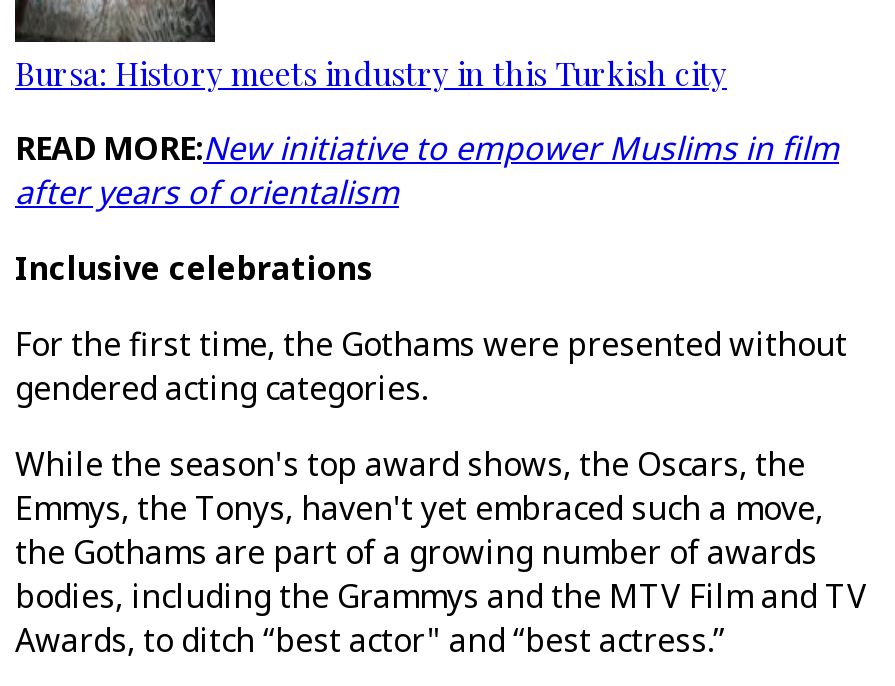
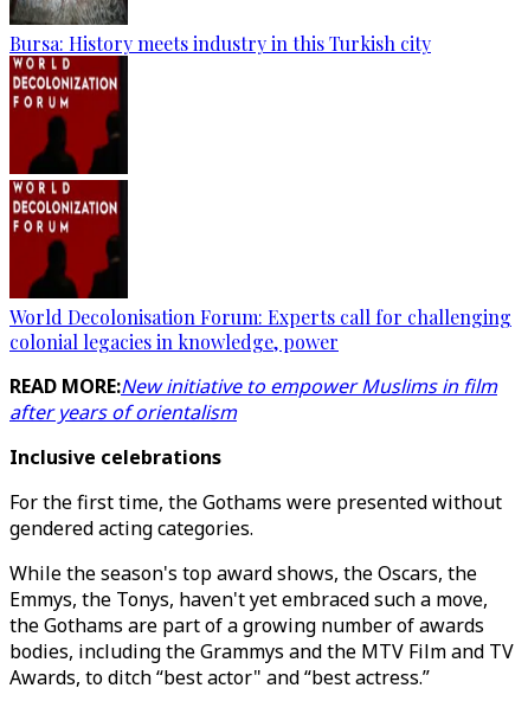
+ [image]
+ World Decolonisation Forum: Experts call for challenging
+ colonial legacies in knowledge, power
